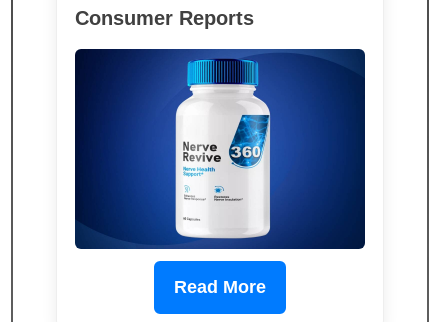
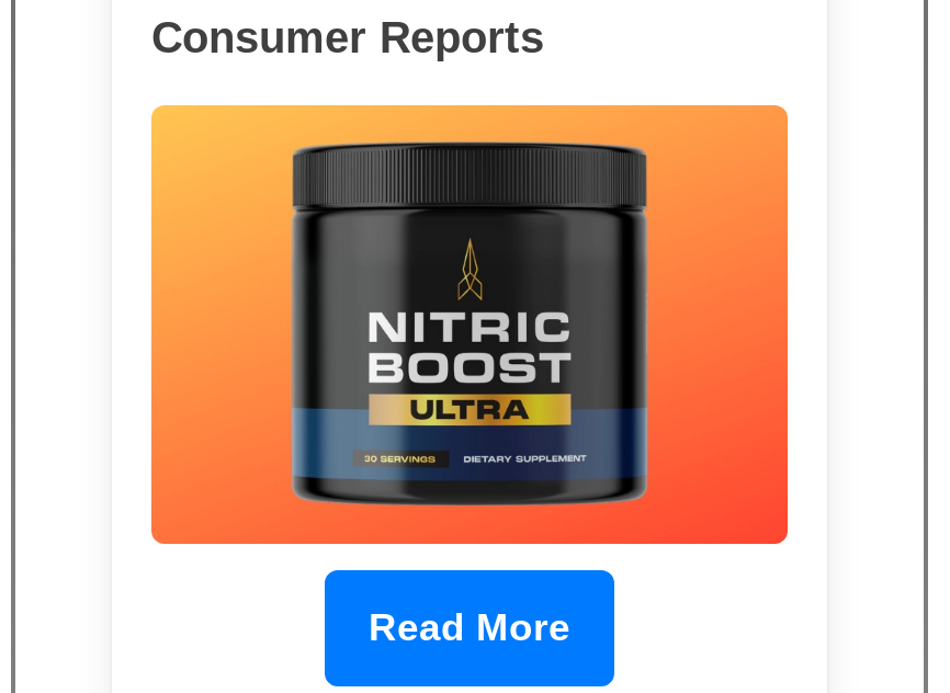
- [image]
+ [image]
